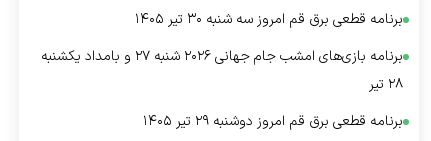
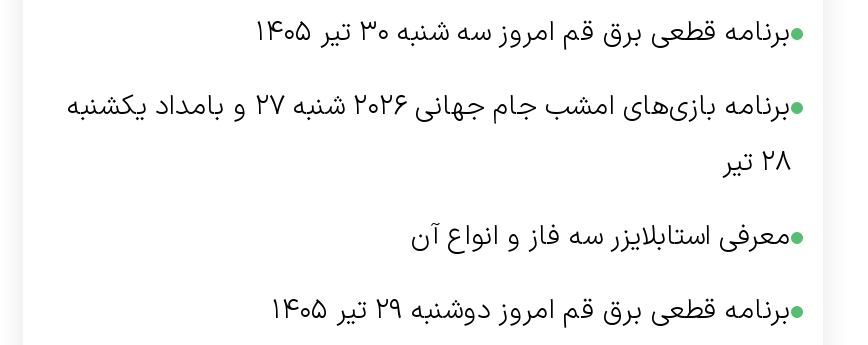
+ معرفی استابلایزر سه فاز و انواع آن
